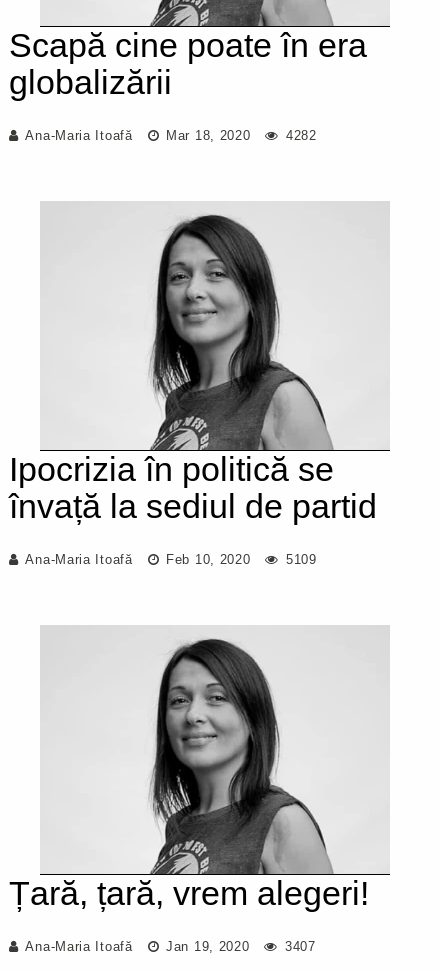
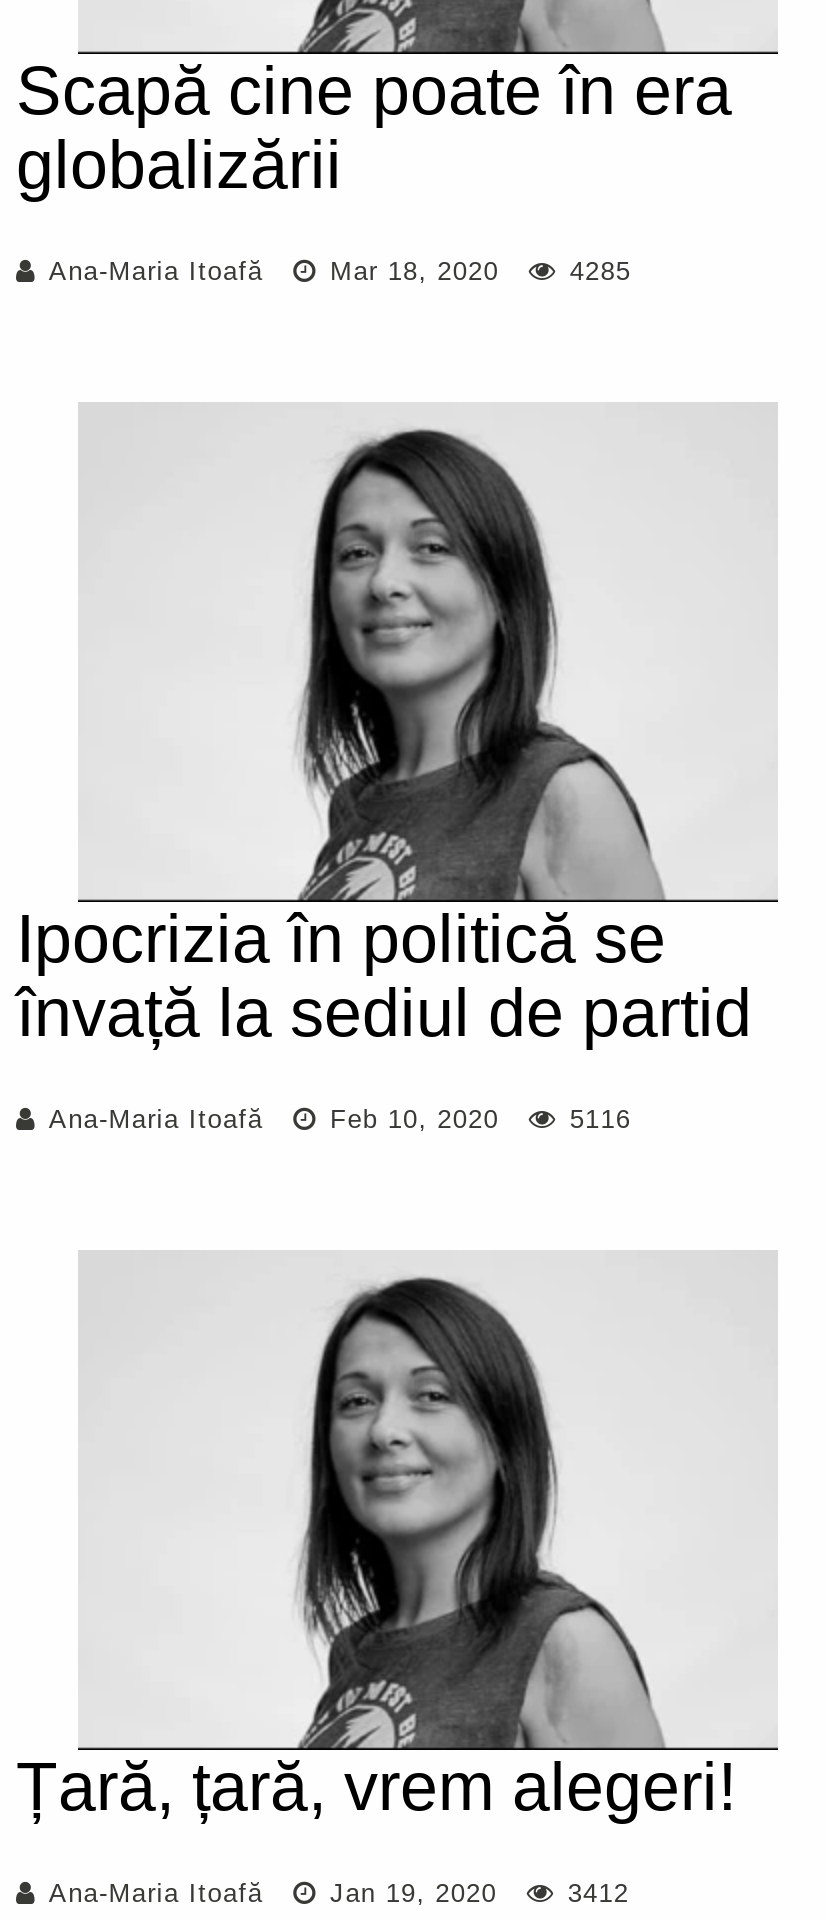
- 4282
+ 4285

- 5109
+ 5116

- 3407
+ 3412
